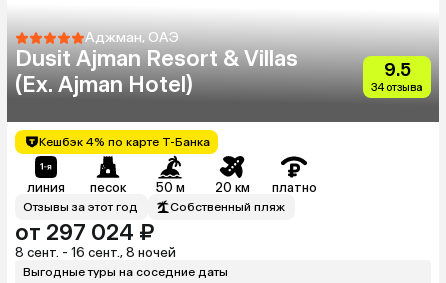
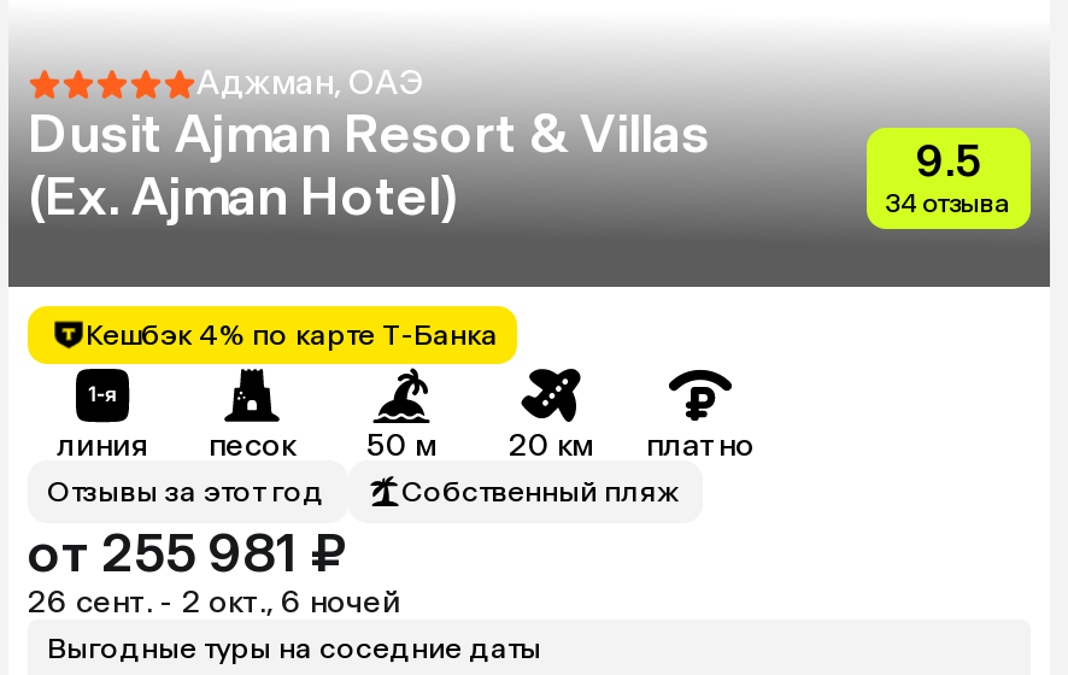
- от 297 024 ₽
+ от 255 981 ₽

- 8 сент. - 16 сент., 8 ночей
+ 26 сент. - 2 окт., 6 ночей
